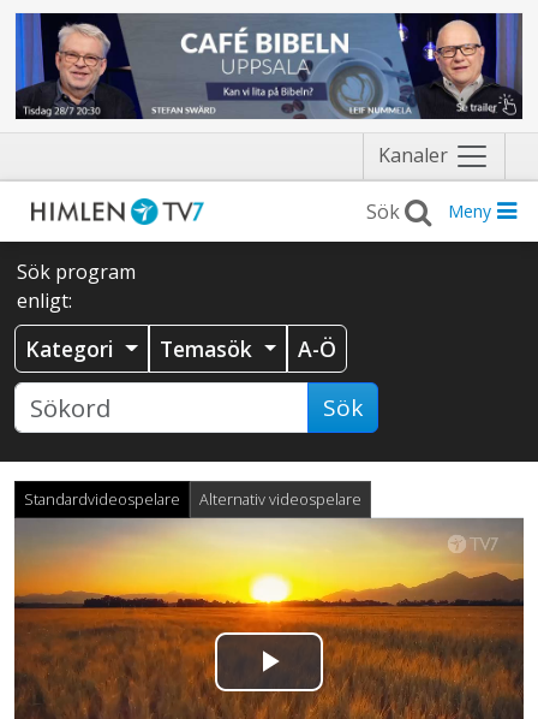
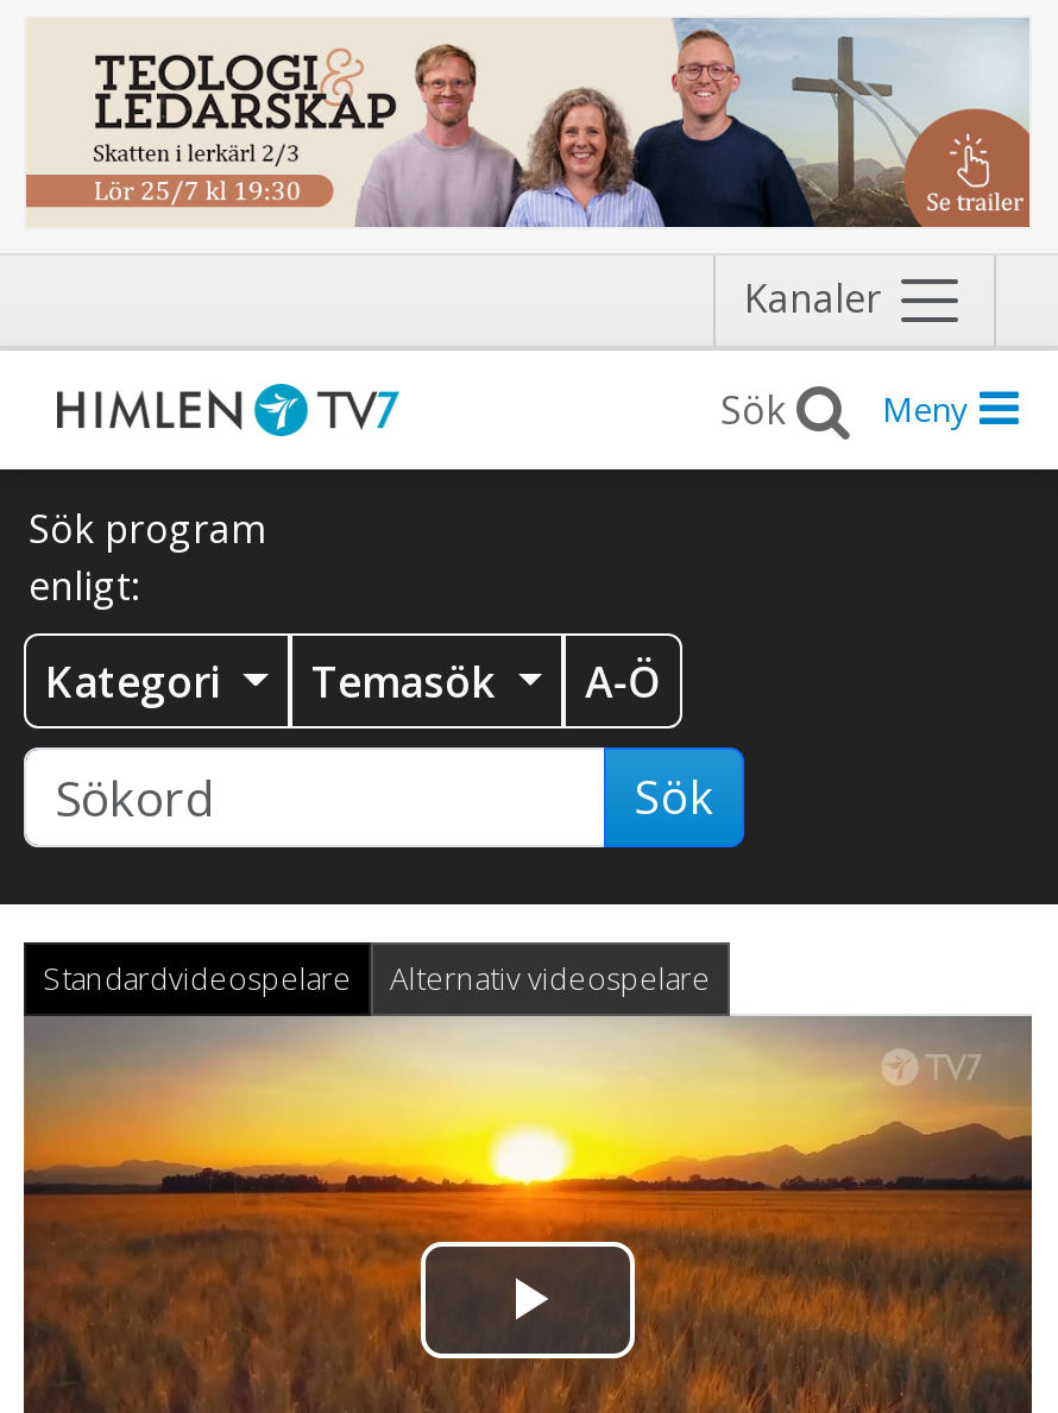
- [image]
+ [image]
